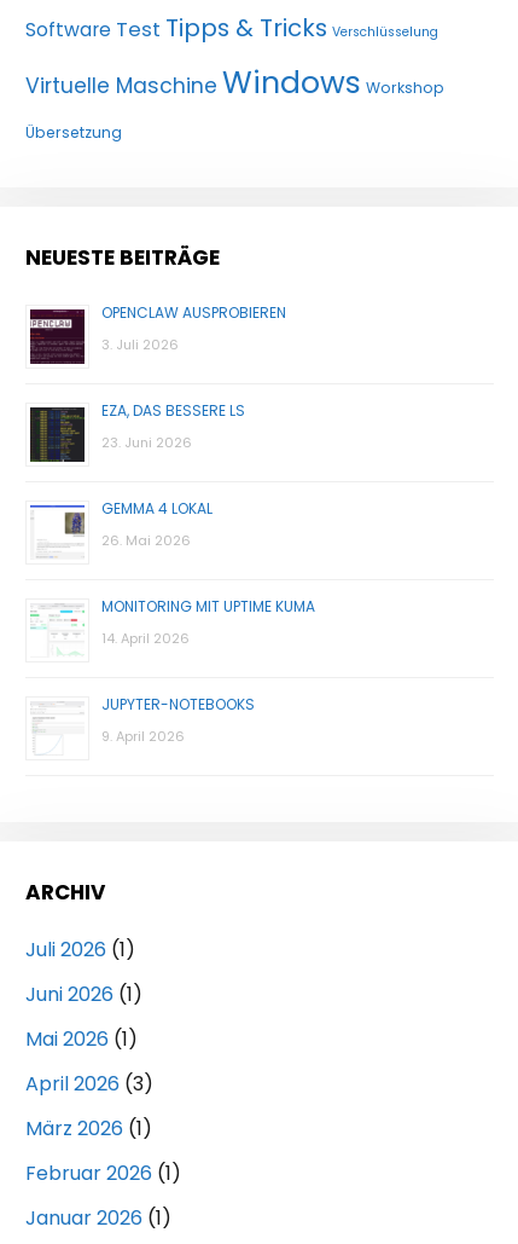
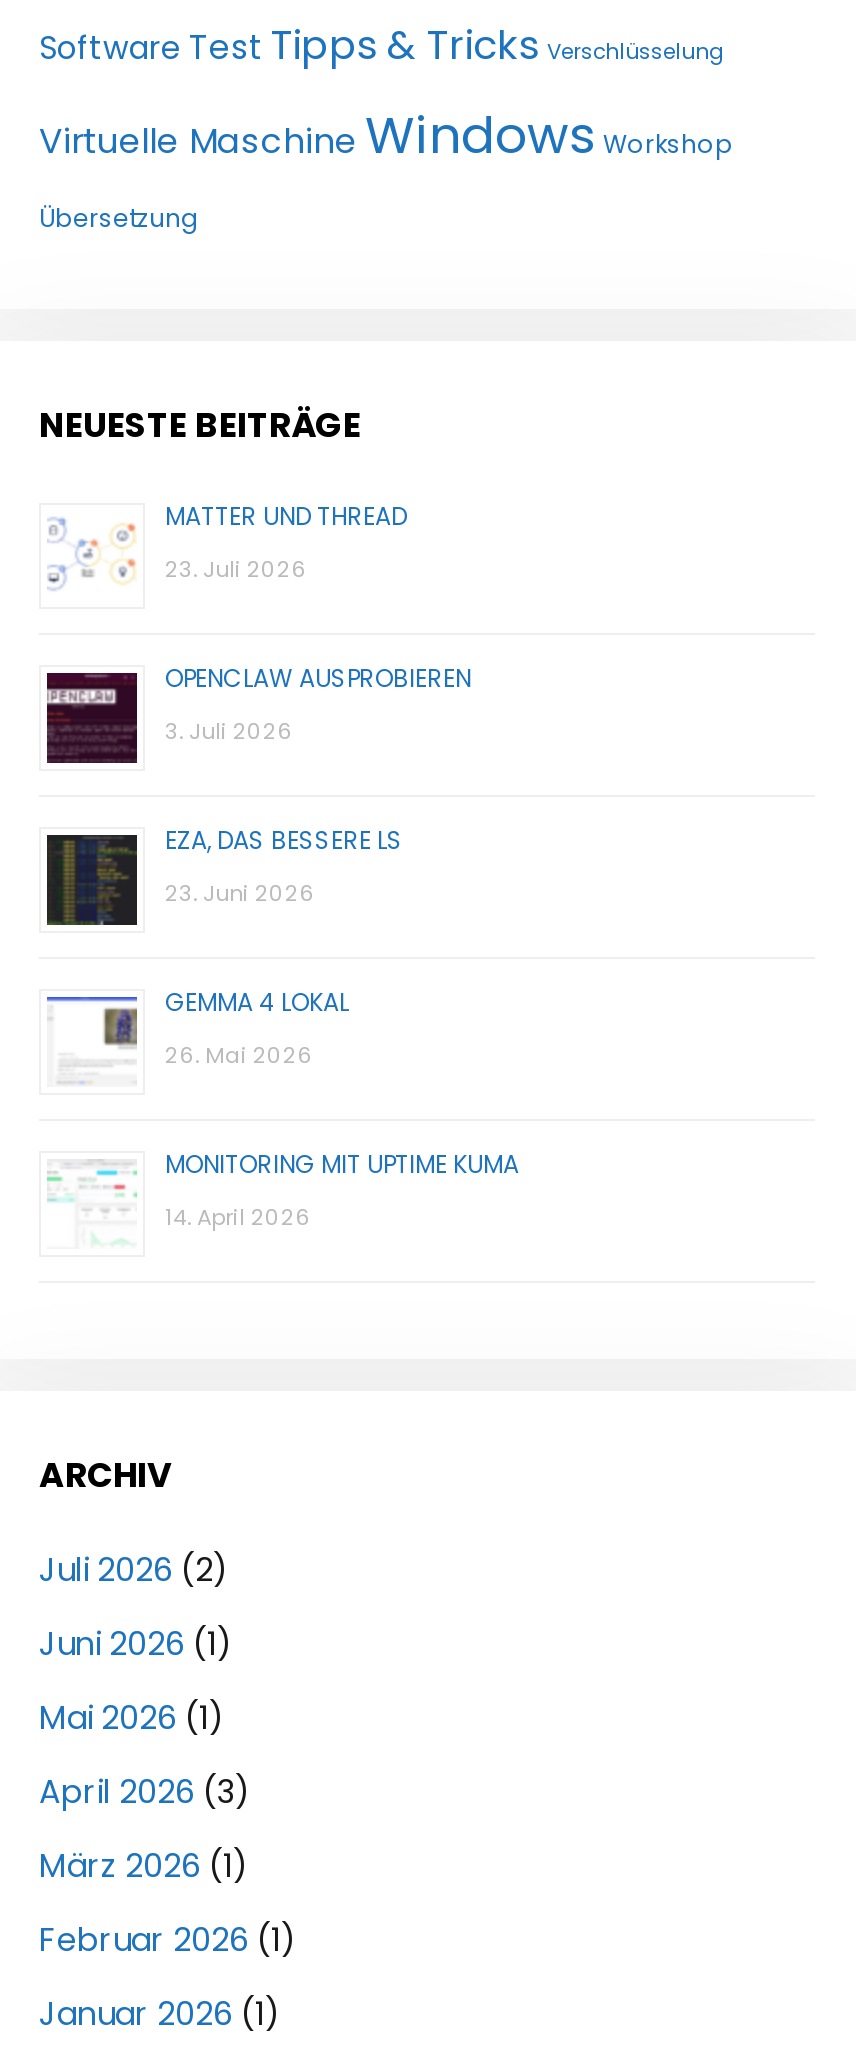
+ [image]
+ MATTER UND THREAD
+ 23. Juli 2026

moved down: [image] | OPENCLAW AUSPROBIEREN | 3. Juli 2026 | ... | MONITORING MIT UPTIME KUMA | 14. April 2026

- JUPYTER-NOTEBOOKS
- 9. April 2026

- Juli 2026 (1)
+ Juli 2026 (2)
